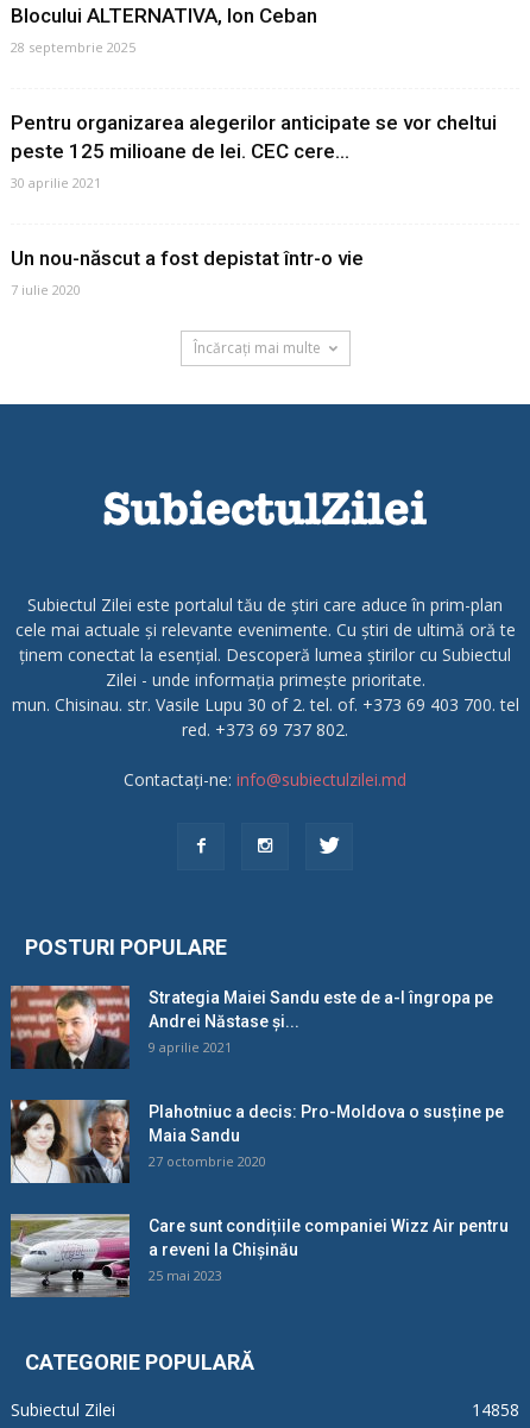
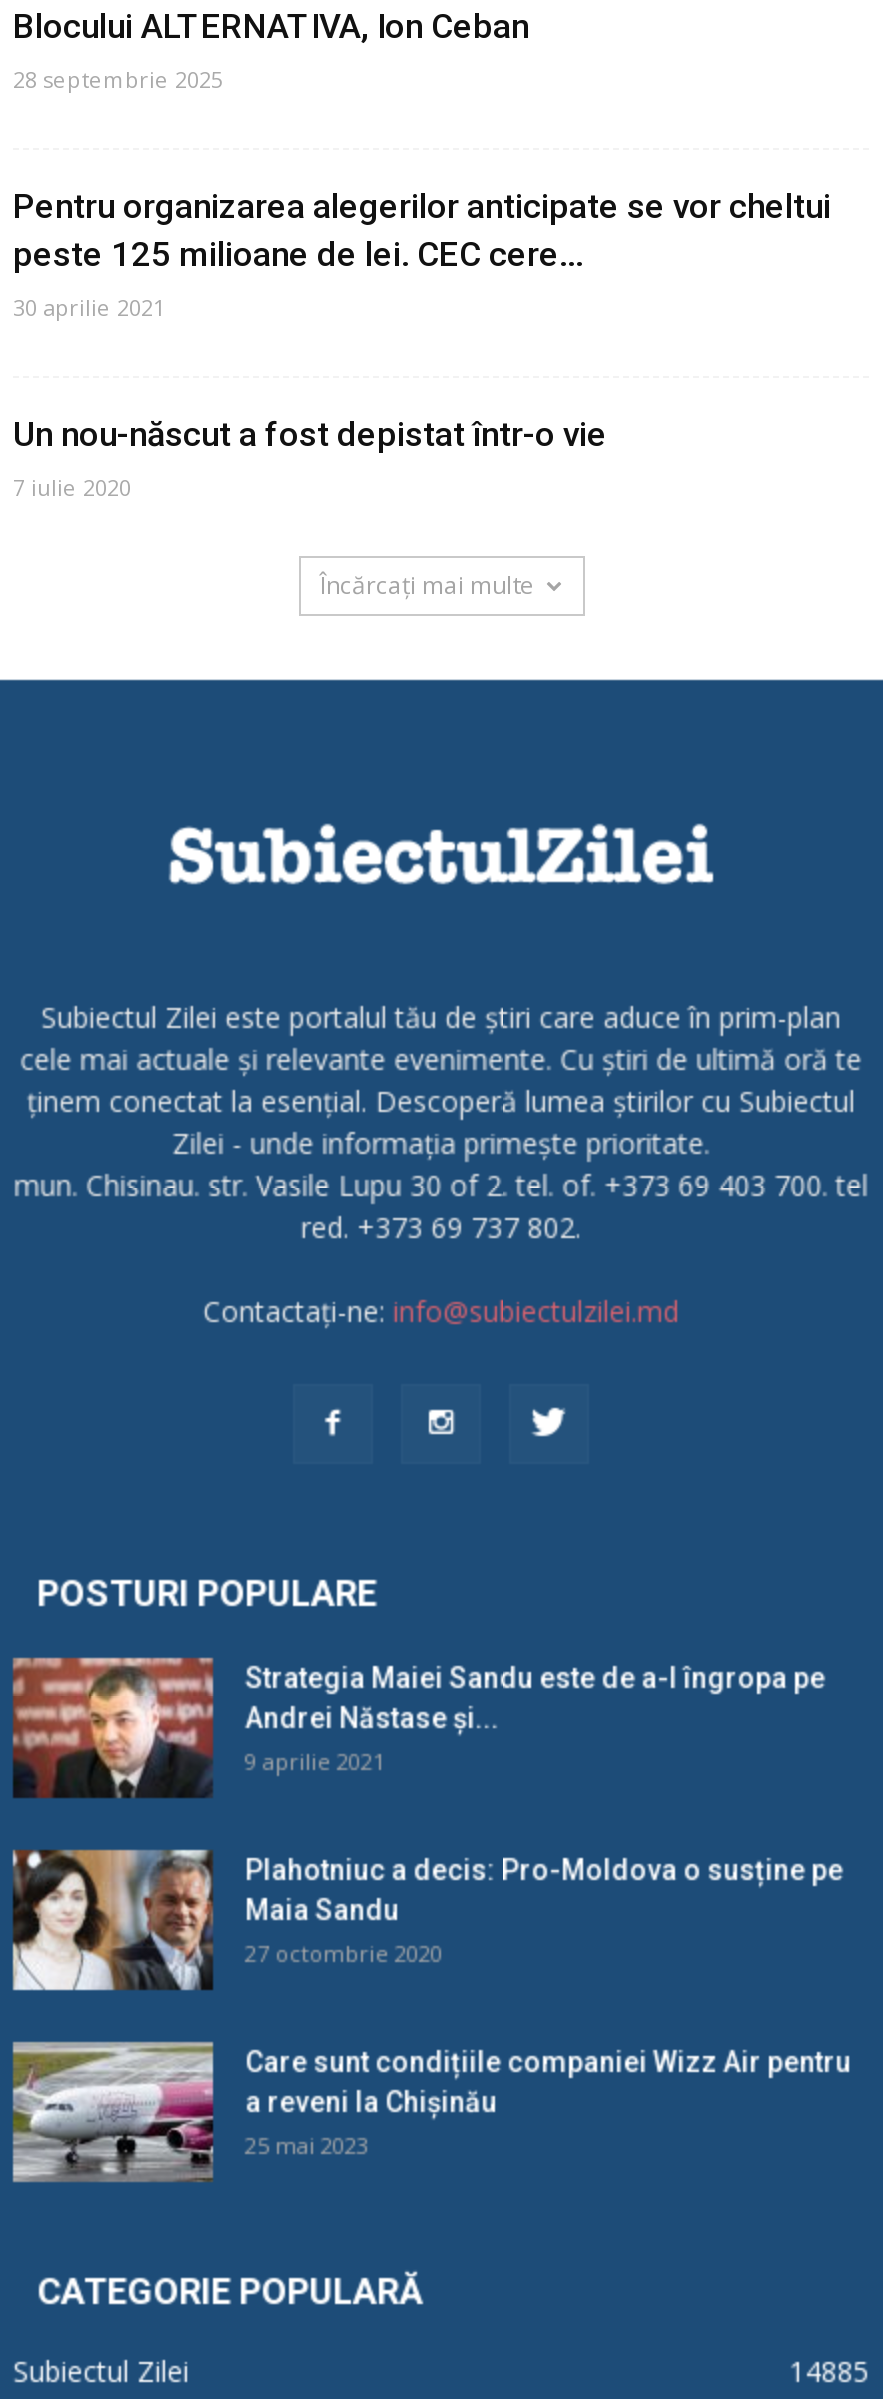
- 14858
+ 14885
